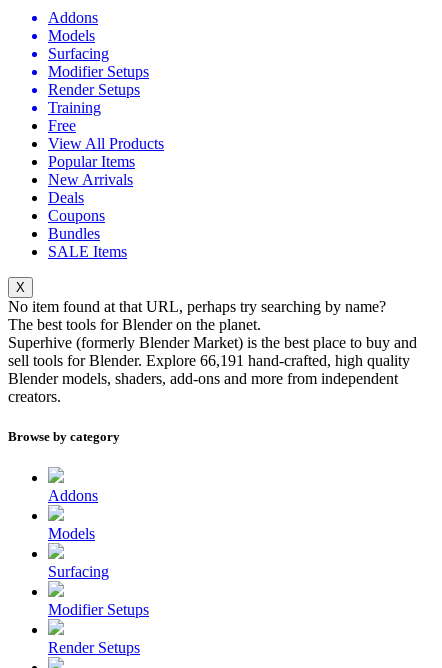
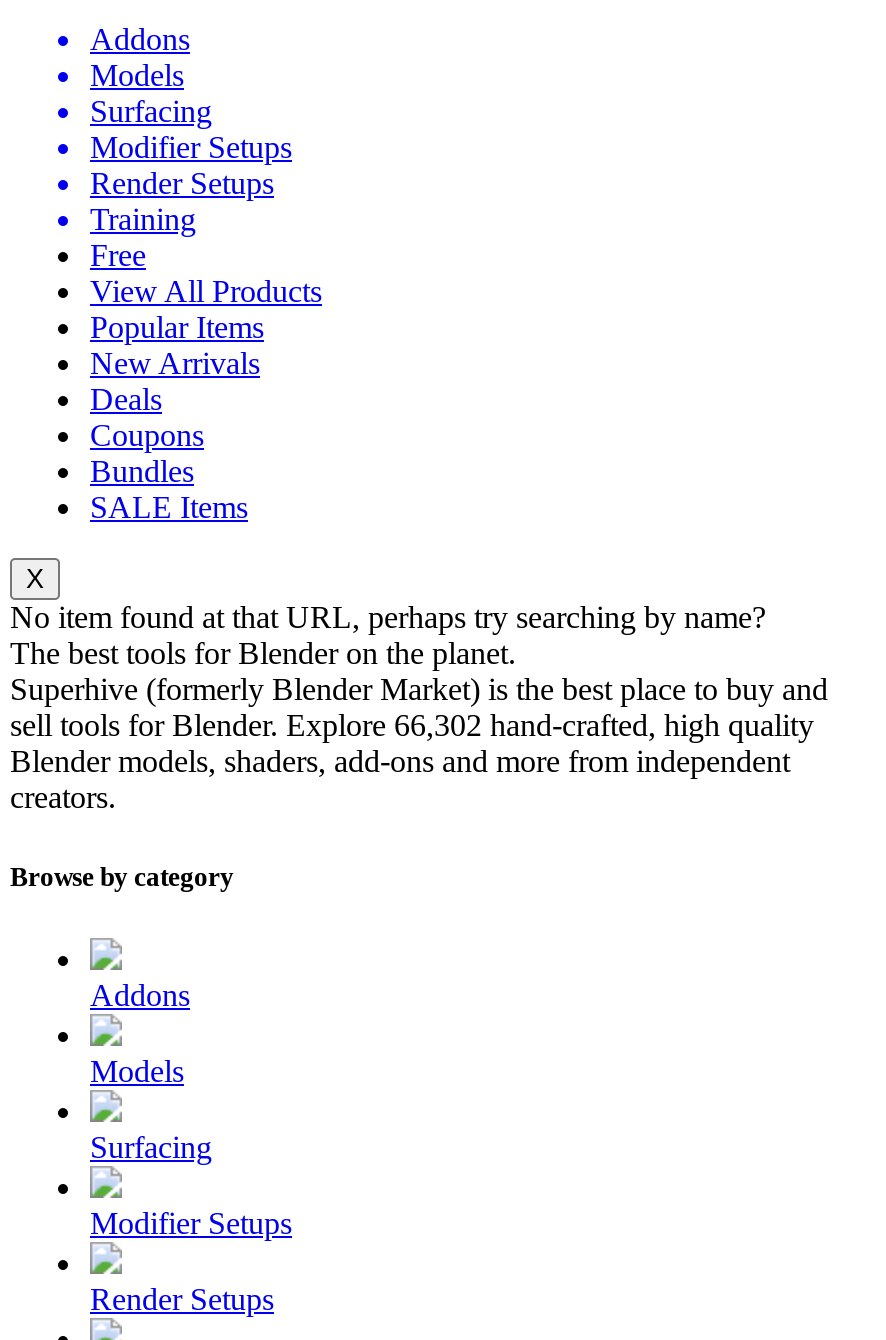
- sell tools for Blender. Explore 66,191 hand-crafted, high quality
+ sell tools for Blender. Explore 66,302 hand-crafted, high quality
